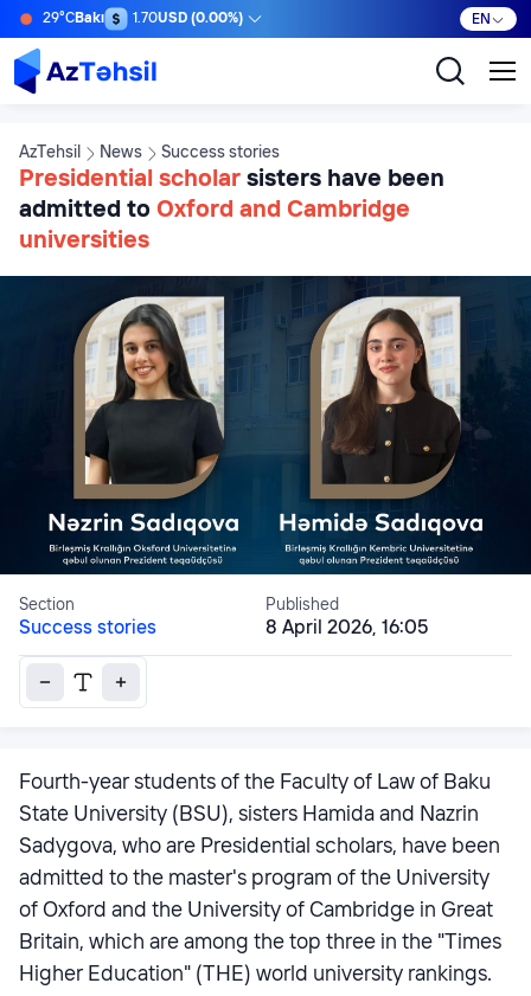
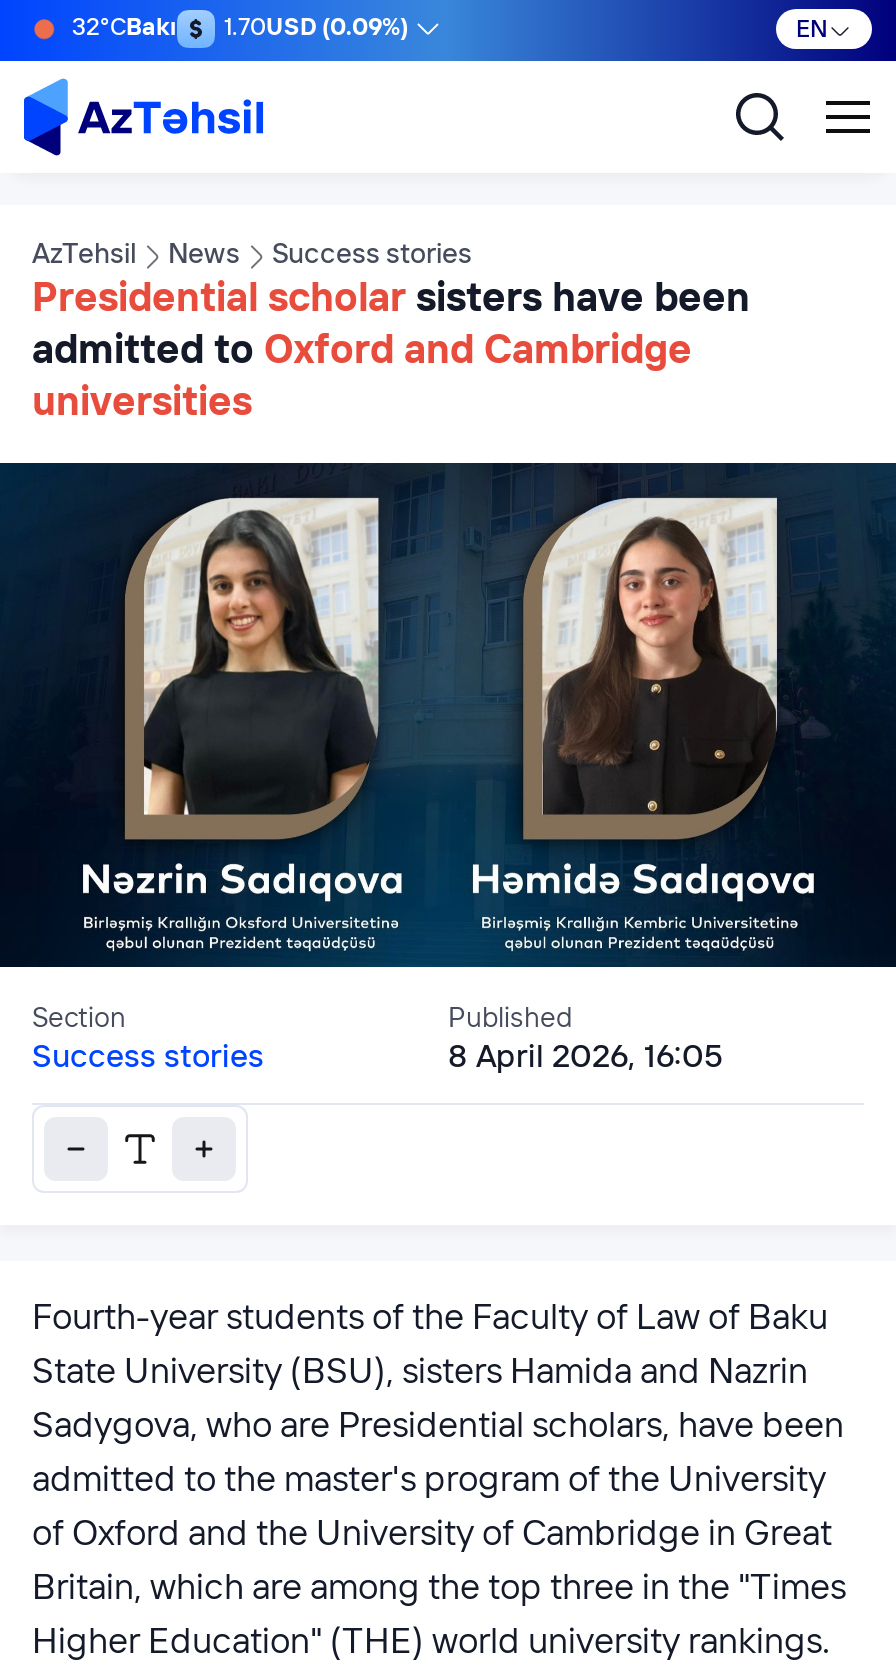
- 29°CBakı
+ 32°CBakı

- 1.70USD (0.00%)
+ 1.70USD (0.09%)
